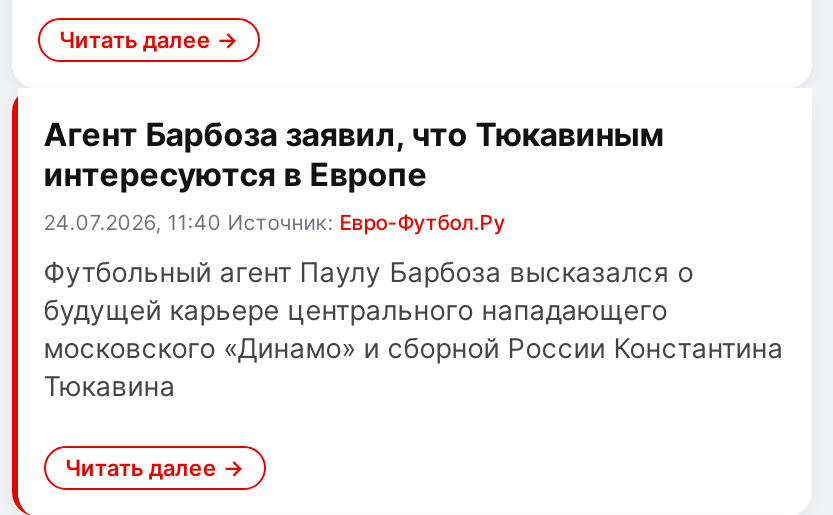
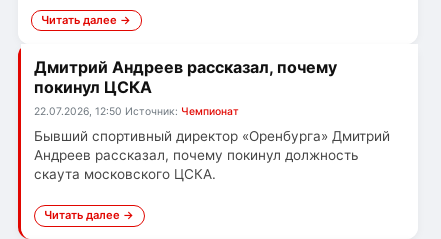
- Агент Барбоза заявил, что Тюкавиным
- интересуются в Европе
- 24.07.2026, 11:40 Источник: Евро-Футбол.Ру
+ Дмитрий Андреев рассказал, почему
+ покинул ЦСКА
+ 22.07.2026, 12:50 Источник: Чемпионат

- Футбольный агент Паулу Барбоза высказался о
- будущей карьере центрального нападающего
- московского «Динамо» и сборной России Константина
- Тюкавина
+ Бывший спортивный директор «Оренбурга» Дмитрий
+ Андреев рассказал, почему покинул должность
+ скаута московского ЦСКА.
